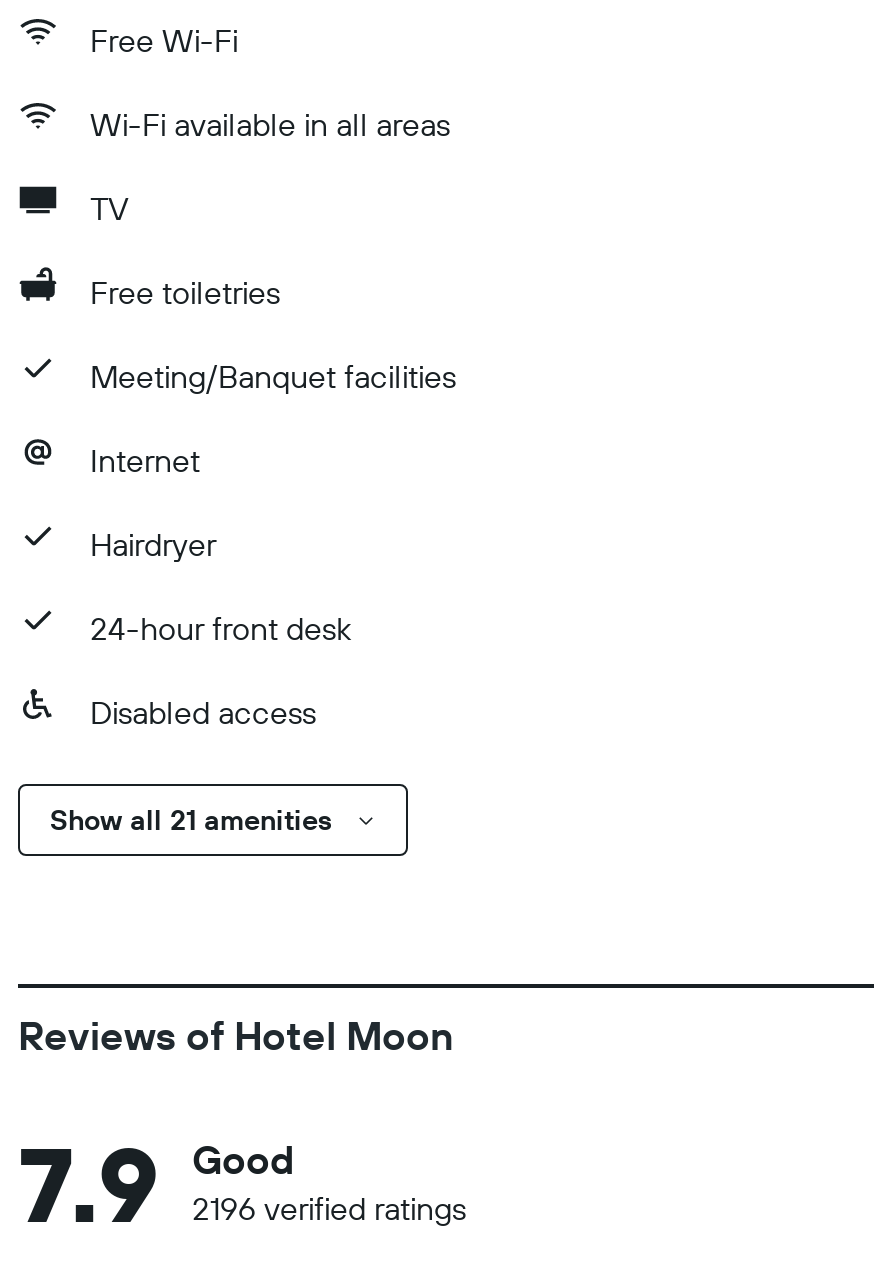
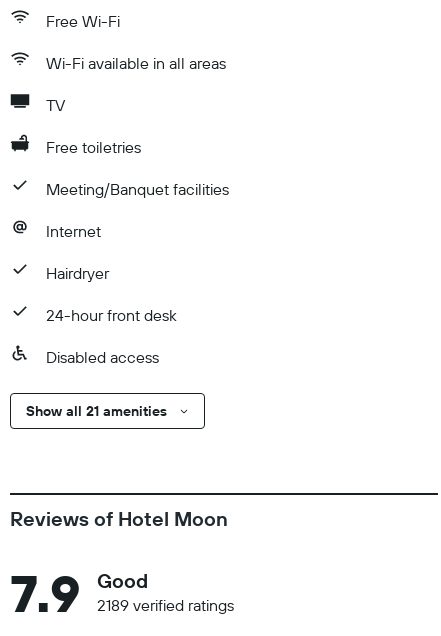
- 2196 verified ratings
+ 2189 verified ratings
